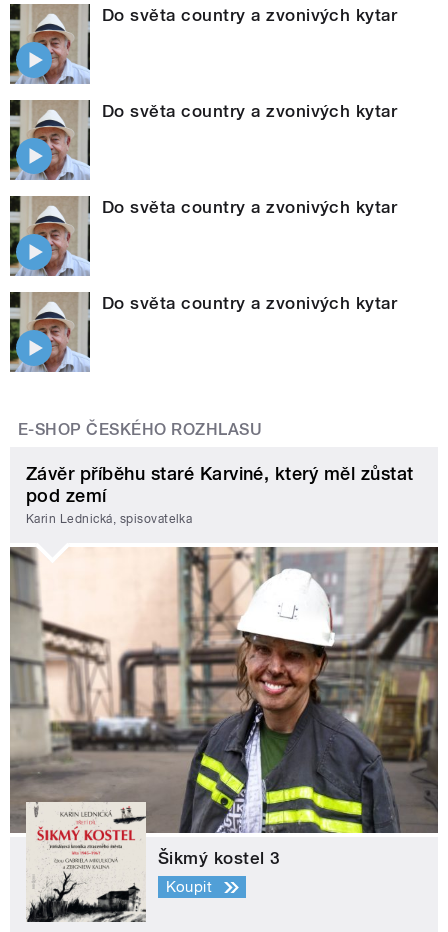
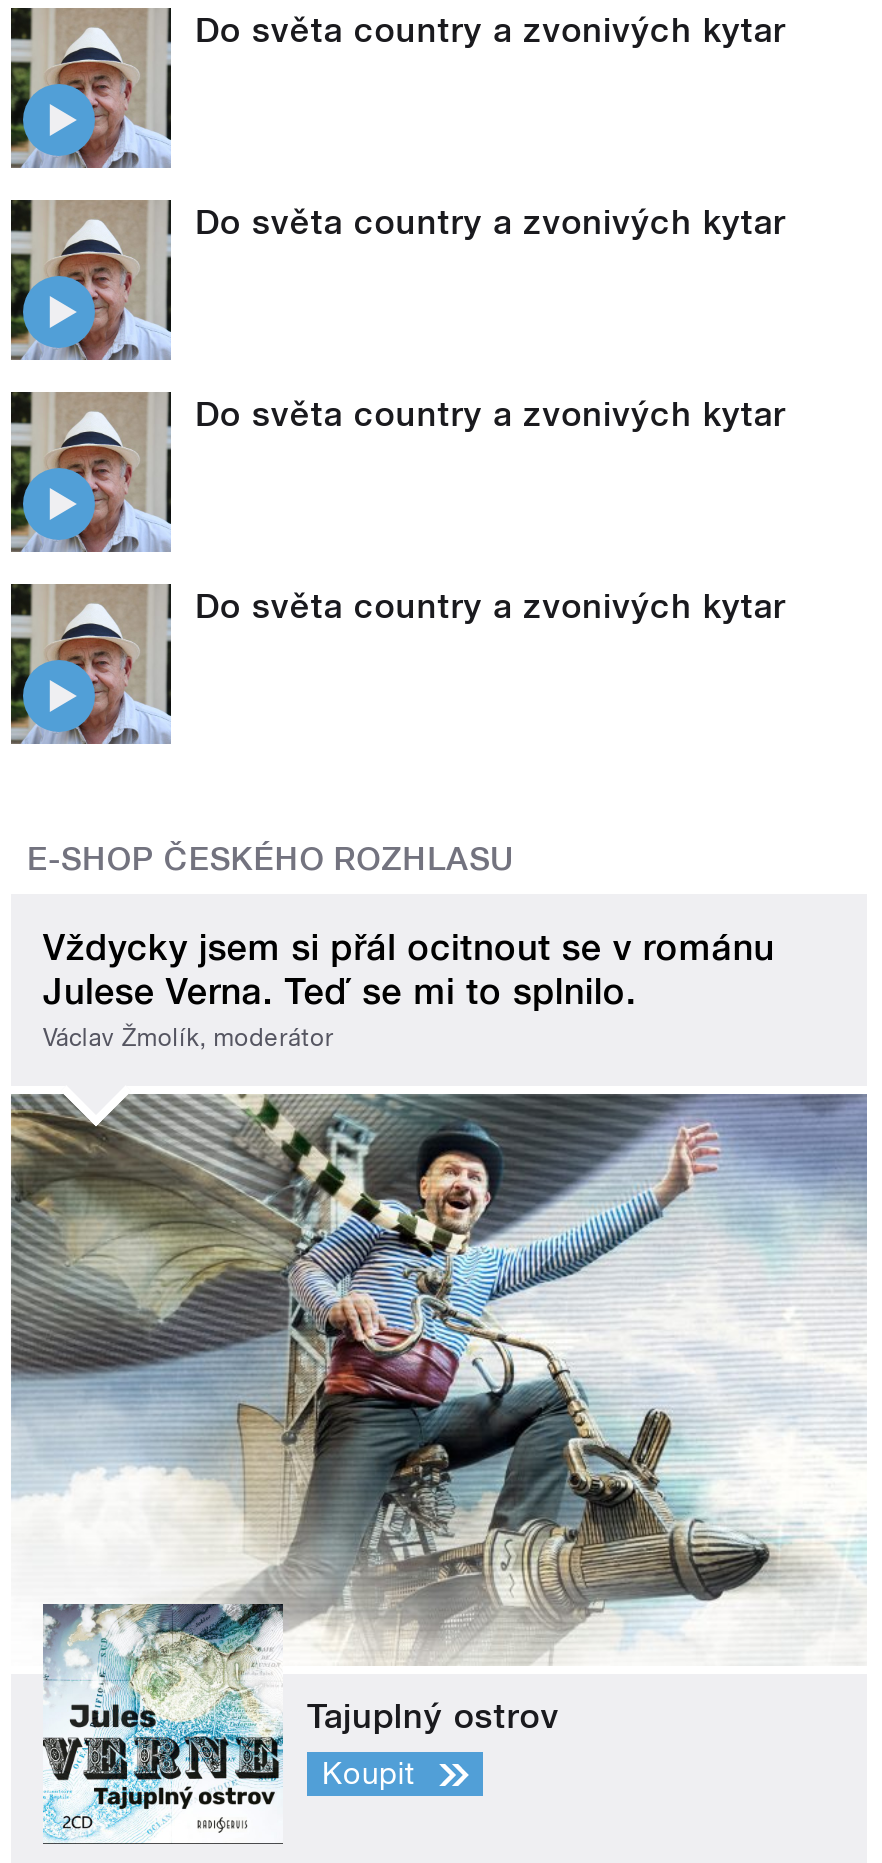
- Závěr příběhu staré Karviné, který měl zůstat
- pod zemí
- Karin Lednická, spisovatelka
+ Vždycky jsem si přál ocitnout se v románu
+ Julese Verna. Teď se mi to splnilo.
+ Václav Žmolík, moderátor

- [image]
- Šikmý kostel 3
+ [image]
+ Tajuplný ostrov
